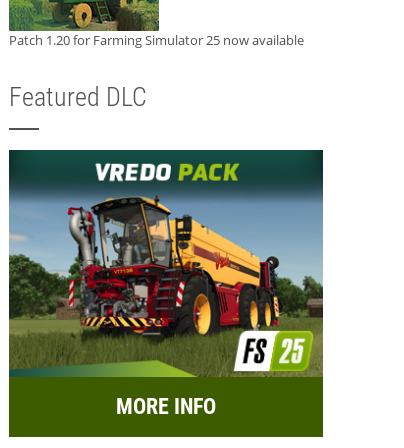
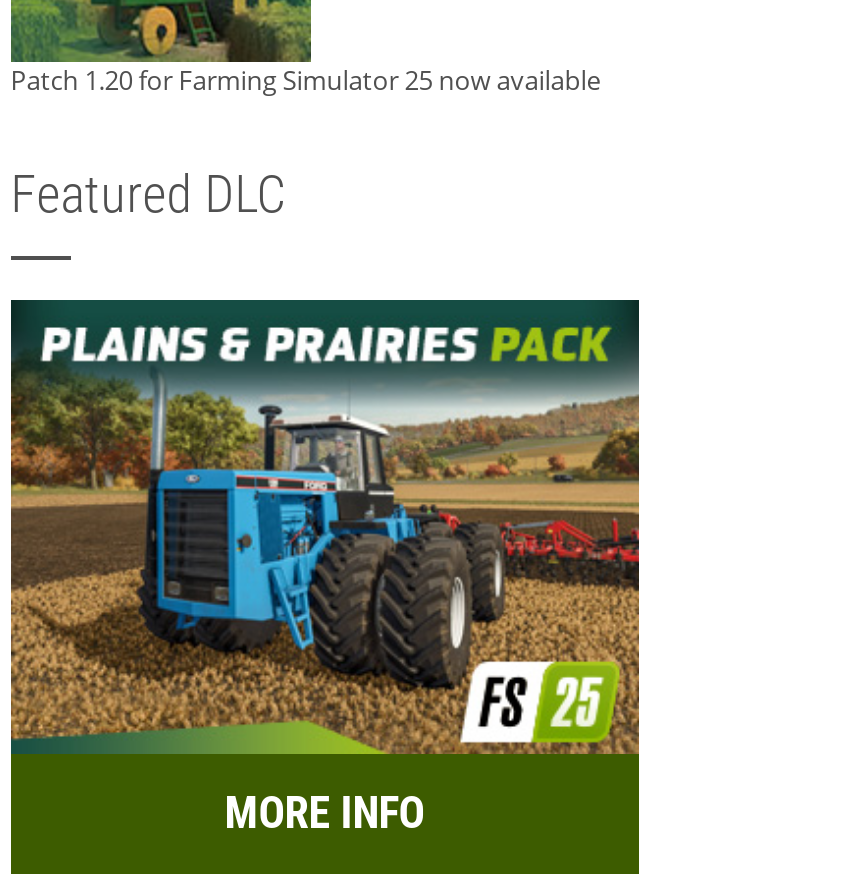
- [image]
+ [image]
